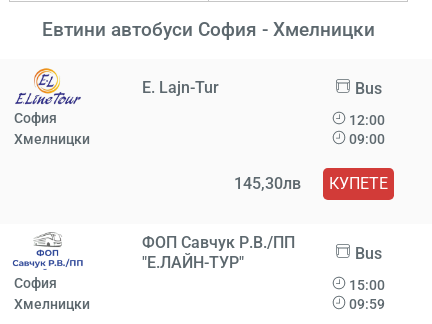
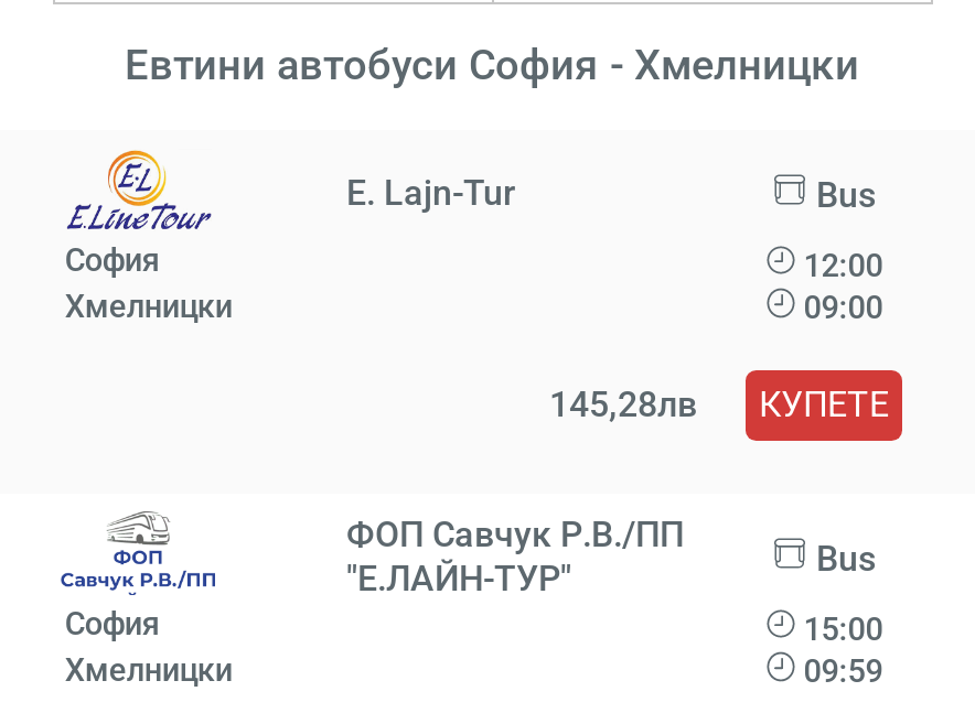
- 145,30лв КУПЕТЕ
+ 145,28лв КУПЕТЕ
